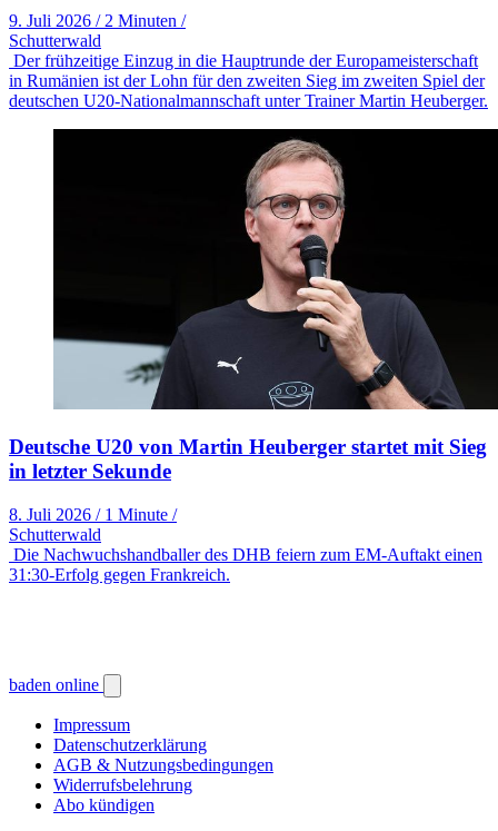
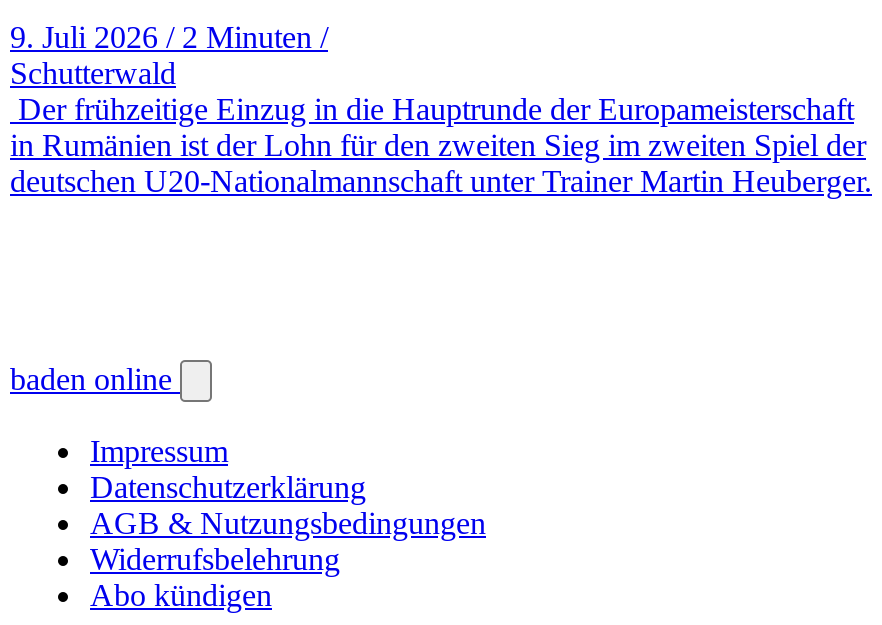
- [image]
- Deutsche U20 von Martin Heuberger startet mit Sieg
- in letzter Sekunde
- 8. Juli 2026 / 1 Minute /
- Schutterwald
- Die Nachwuchshandballer des DHB feiern zum EM-Auftakt einen
- 31:30-Erfolg gegen Frankreich.
